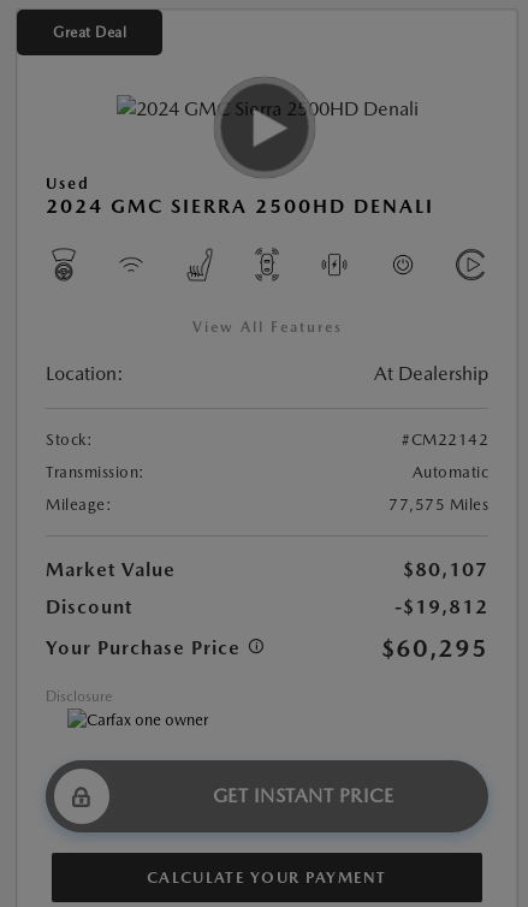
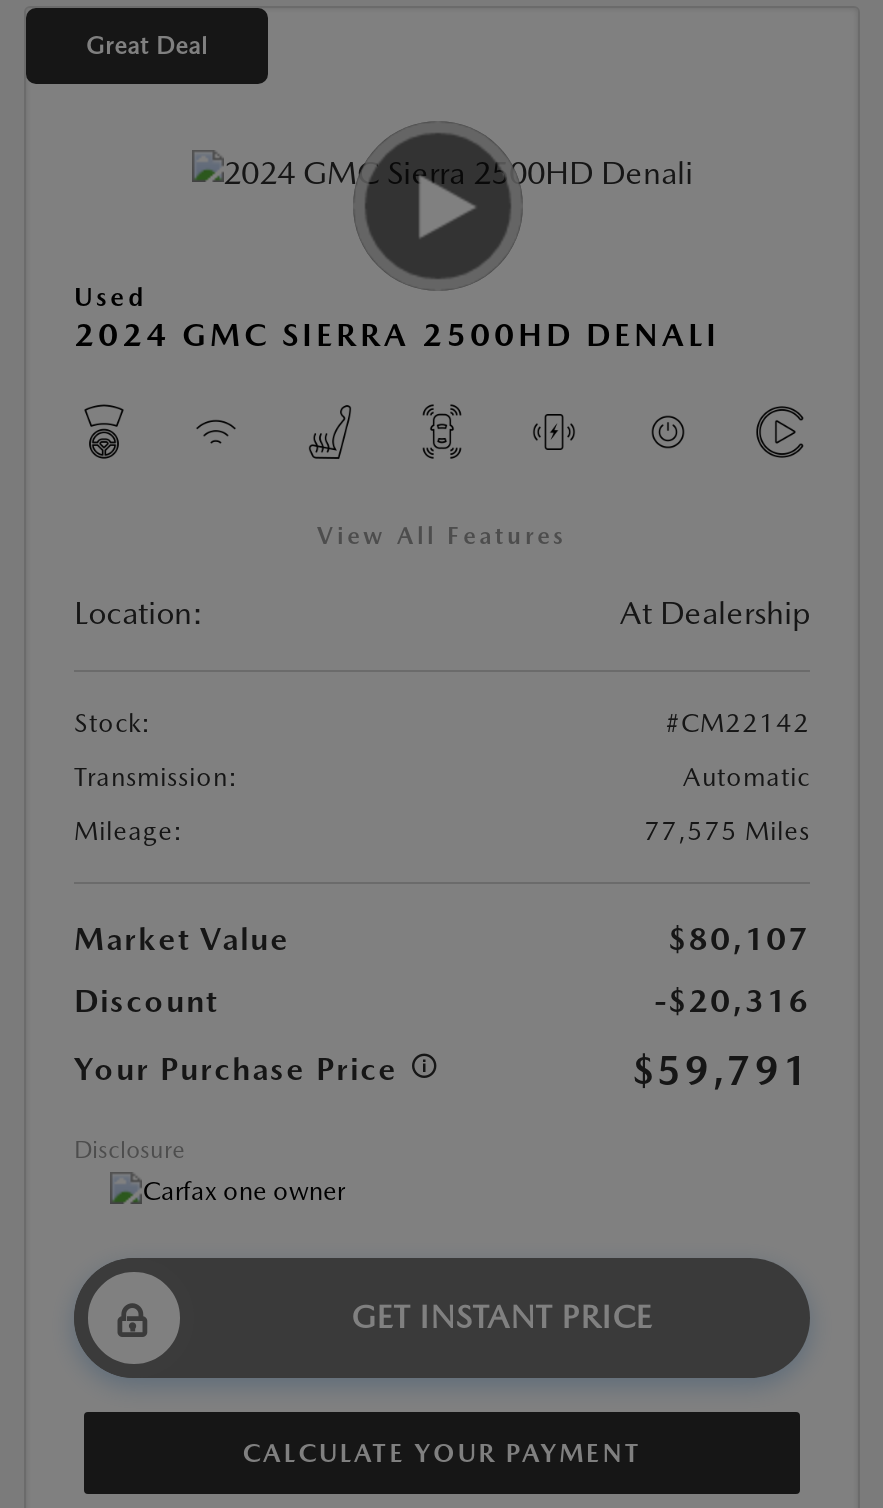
- -$19,812
+ -$20,316

- $60,295
+ $59,791
